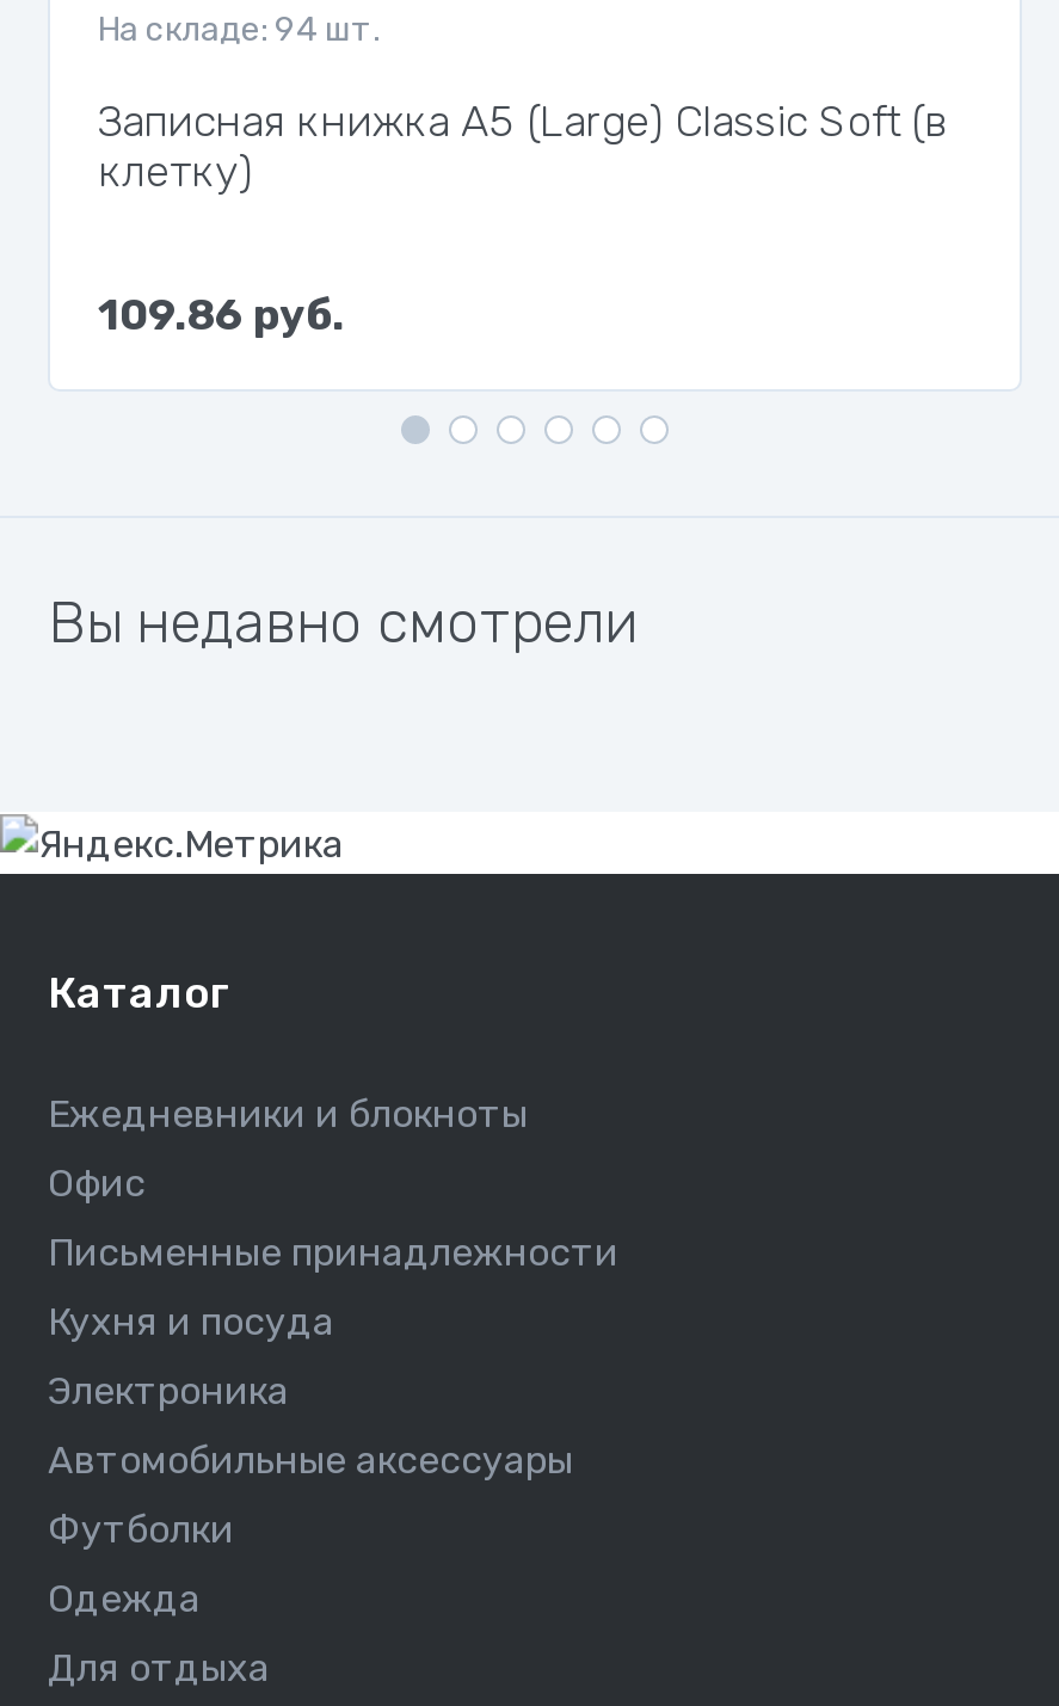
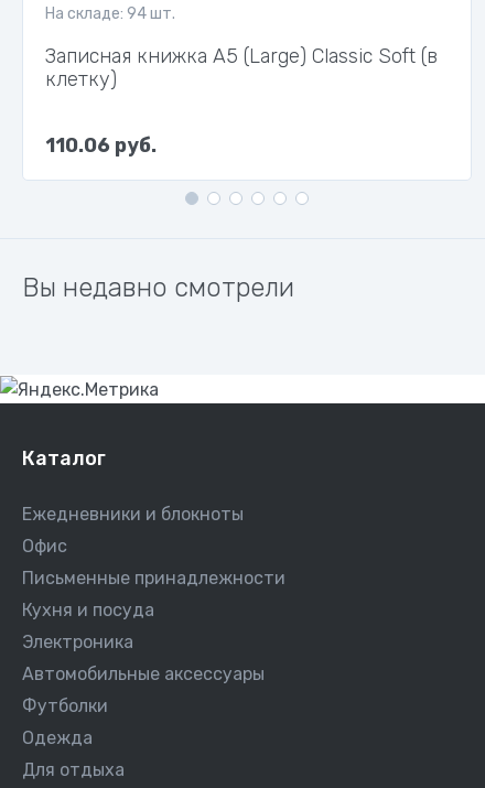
- 109.86 руб.
+ 110.06 руб.
